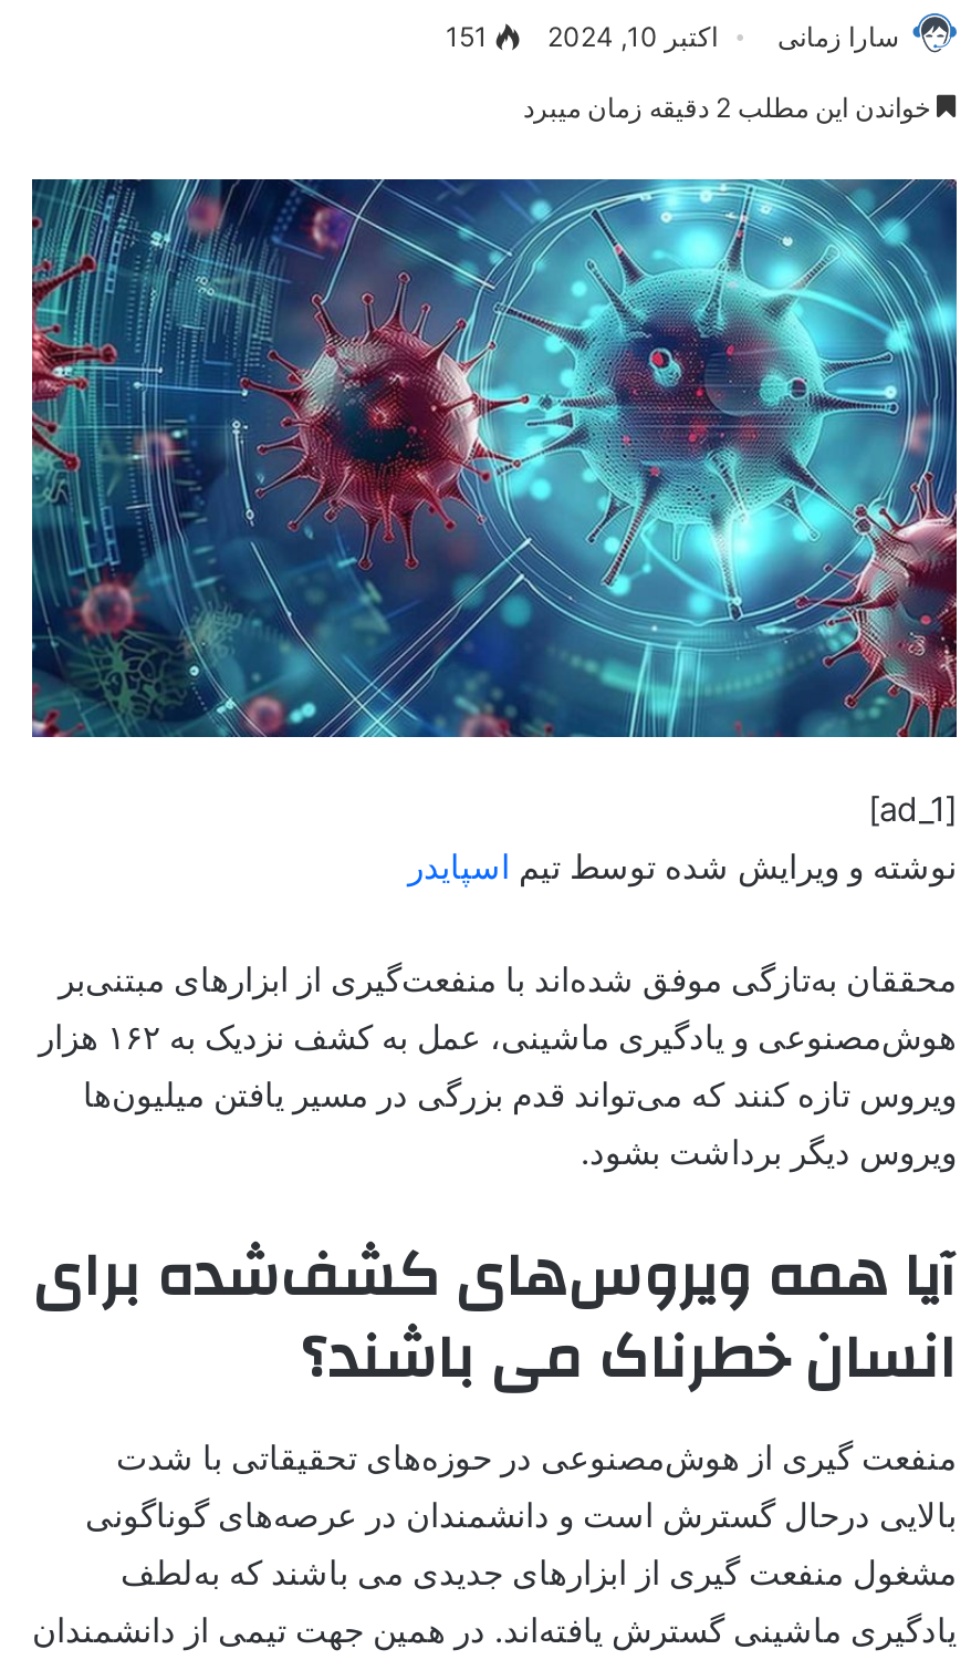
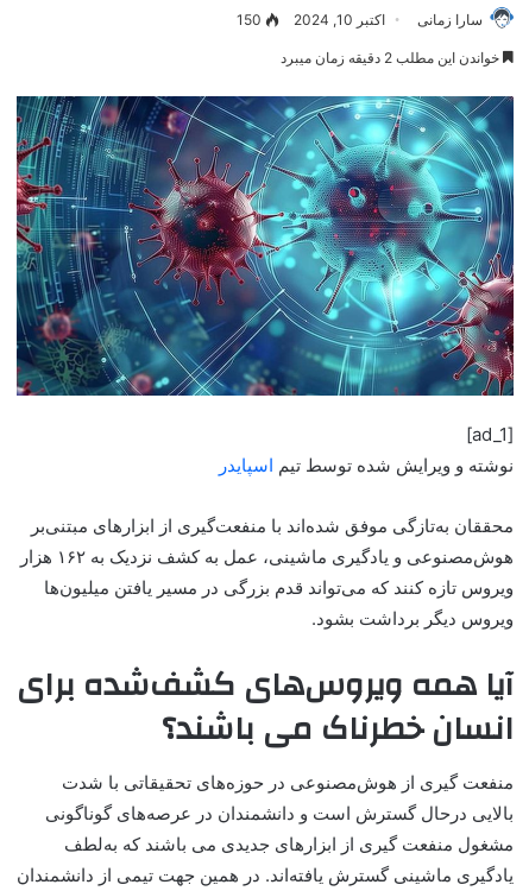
- 151
+ 150
